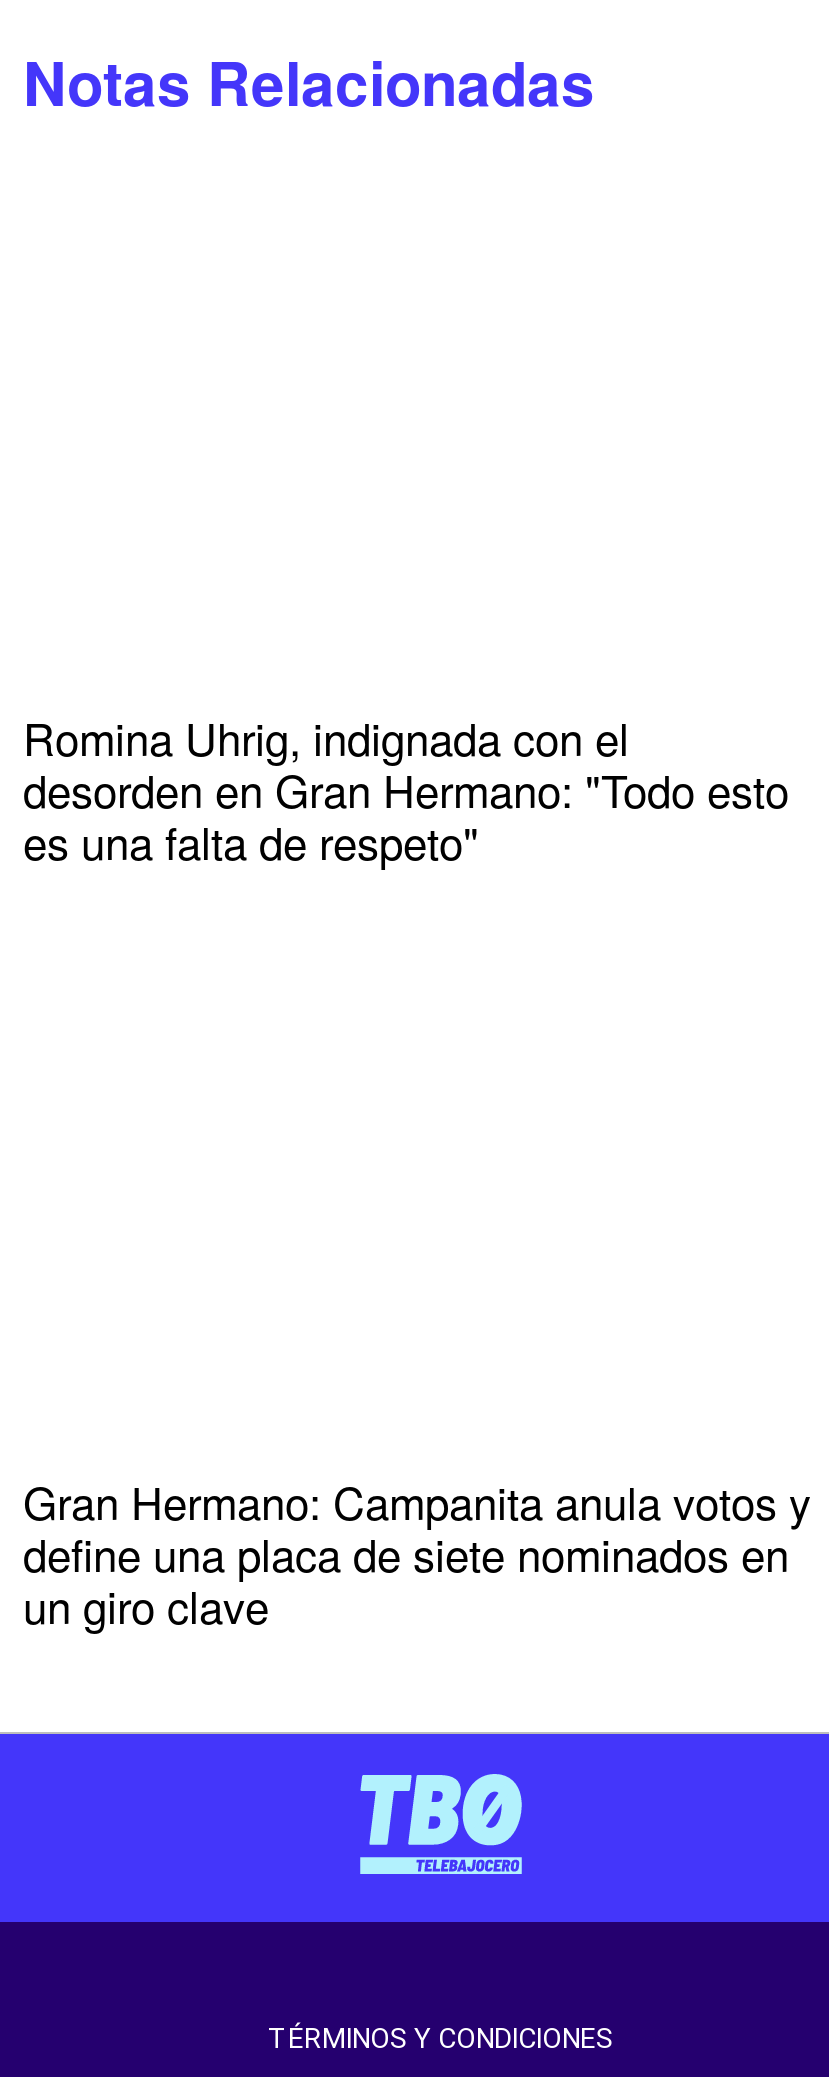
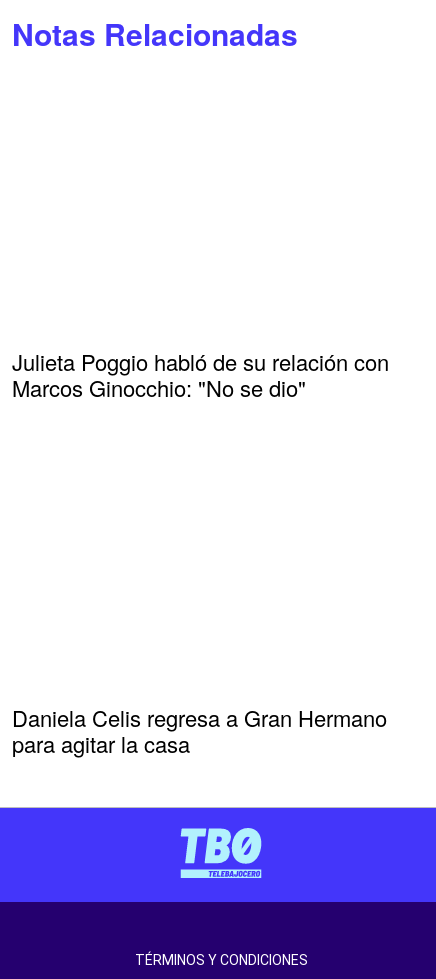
- Romina Uhrig, indignada con el
- desorden en Gran Hermano: "Todo esto
- es una falta de respeto"
+ Julieta Poggio habló de su relación con
+ Marcos Ginocchio: "No se dio"

- Gran Hermano: Campanita anula votos y
- define una placa de siete nominados en
- un giro clave
+ Daniela Celis regresa a Gran Hermano
+ para agitar la casa
